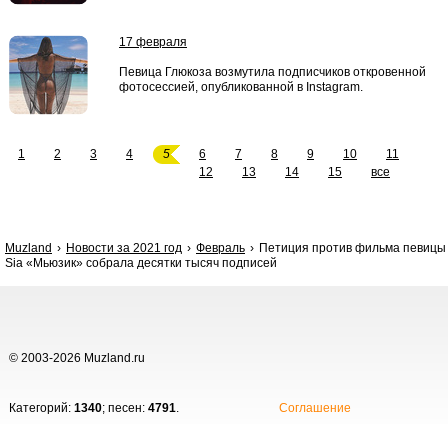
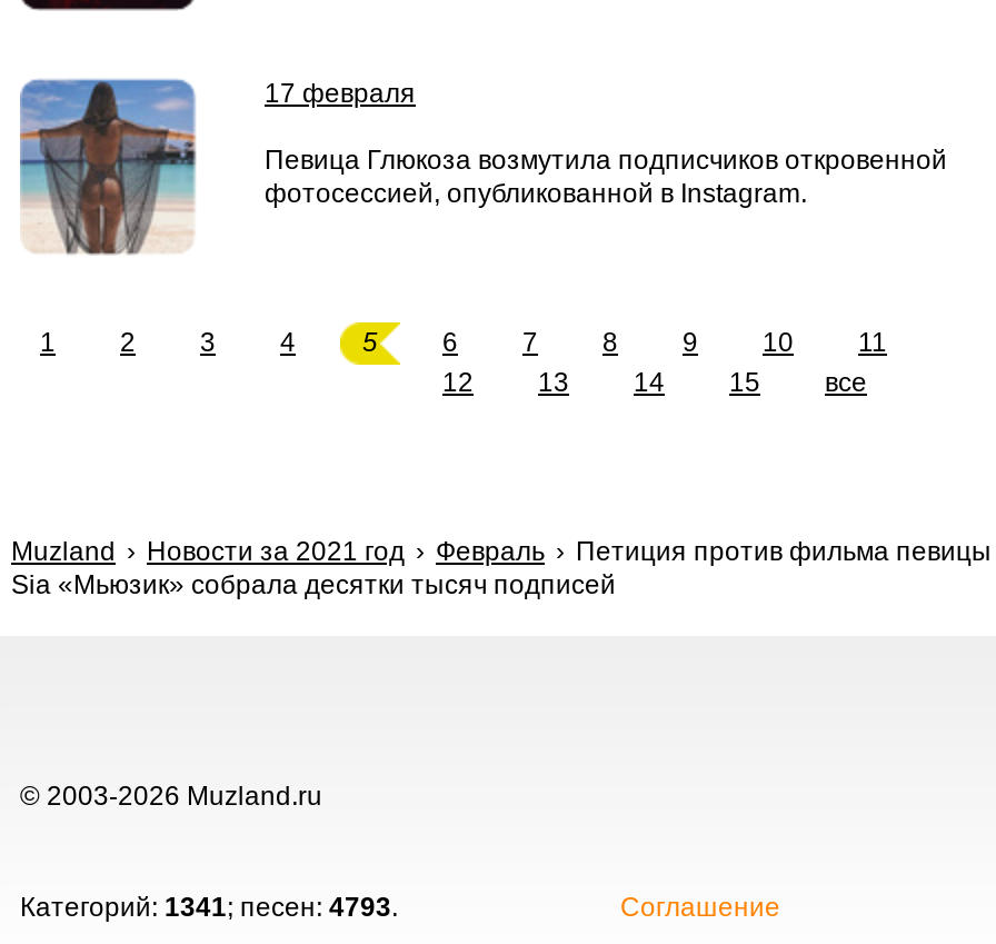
- Категорий: 1340; песен: 4791.
+ Категорий: 1341; песен: 4793.
